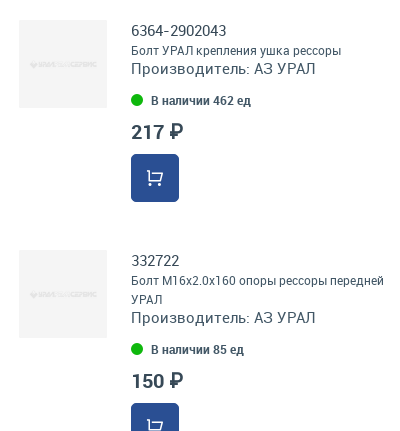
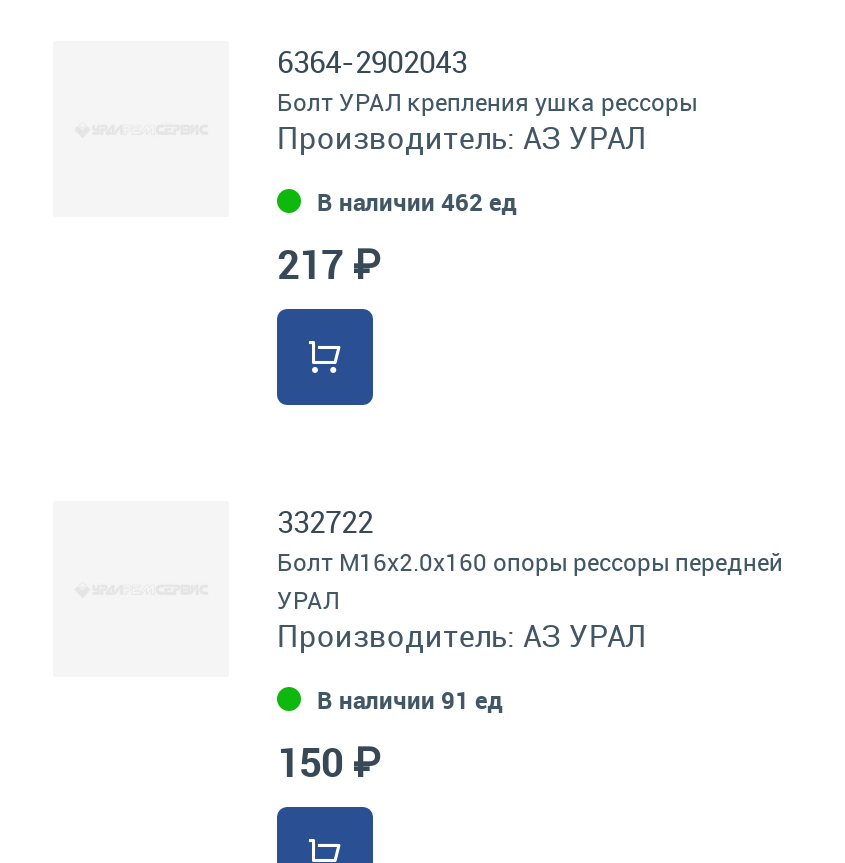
- В наличии 85 ед
+ В наличии 91 ед
